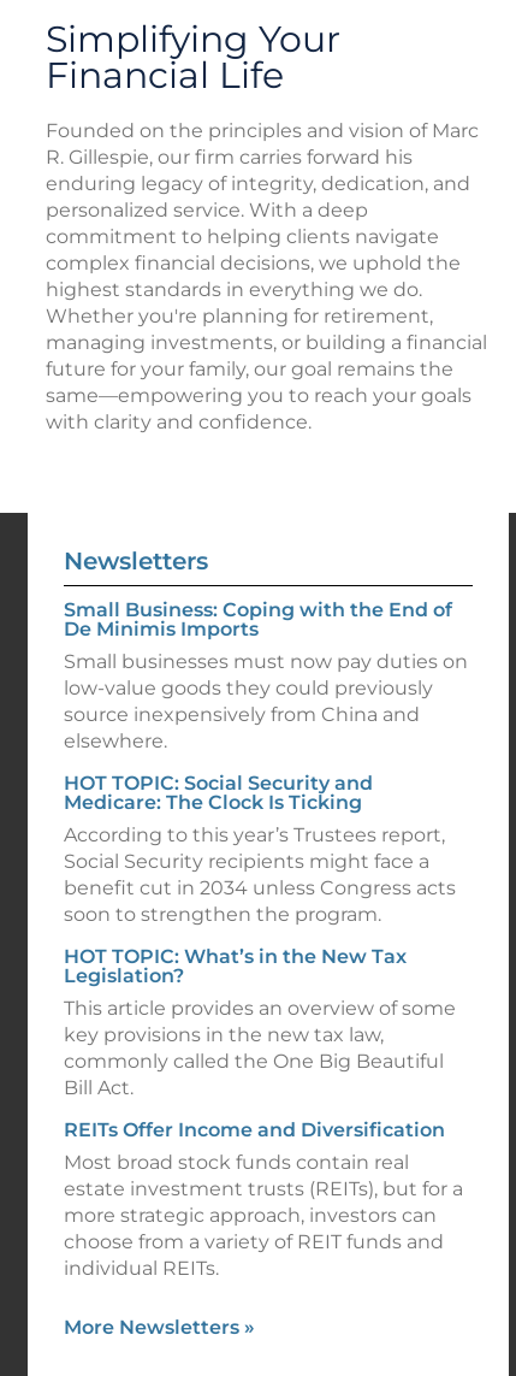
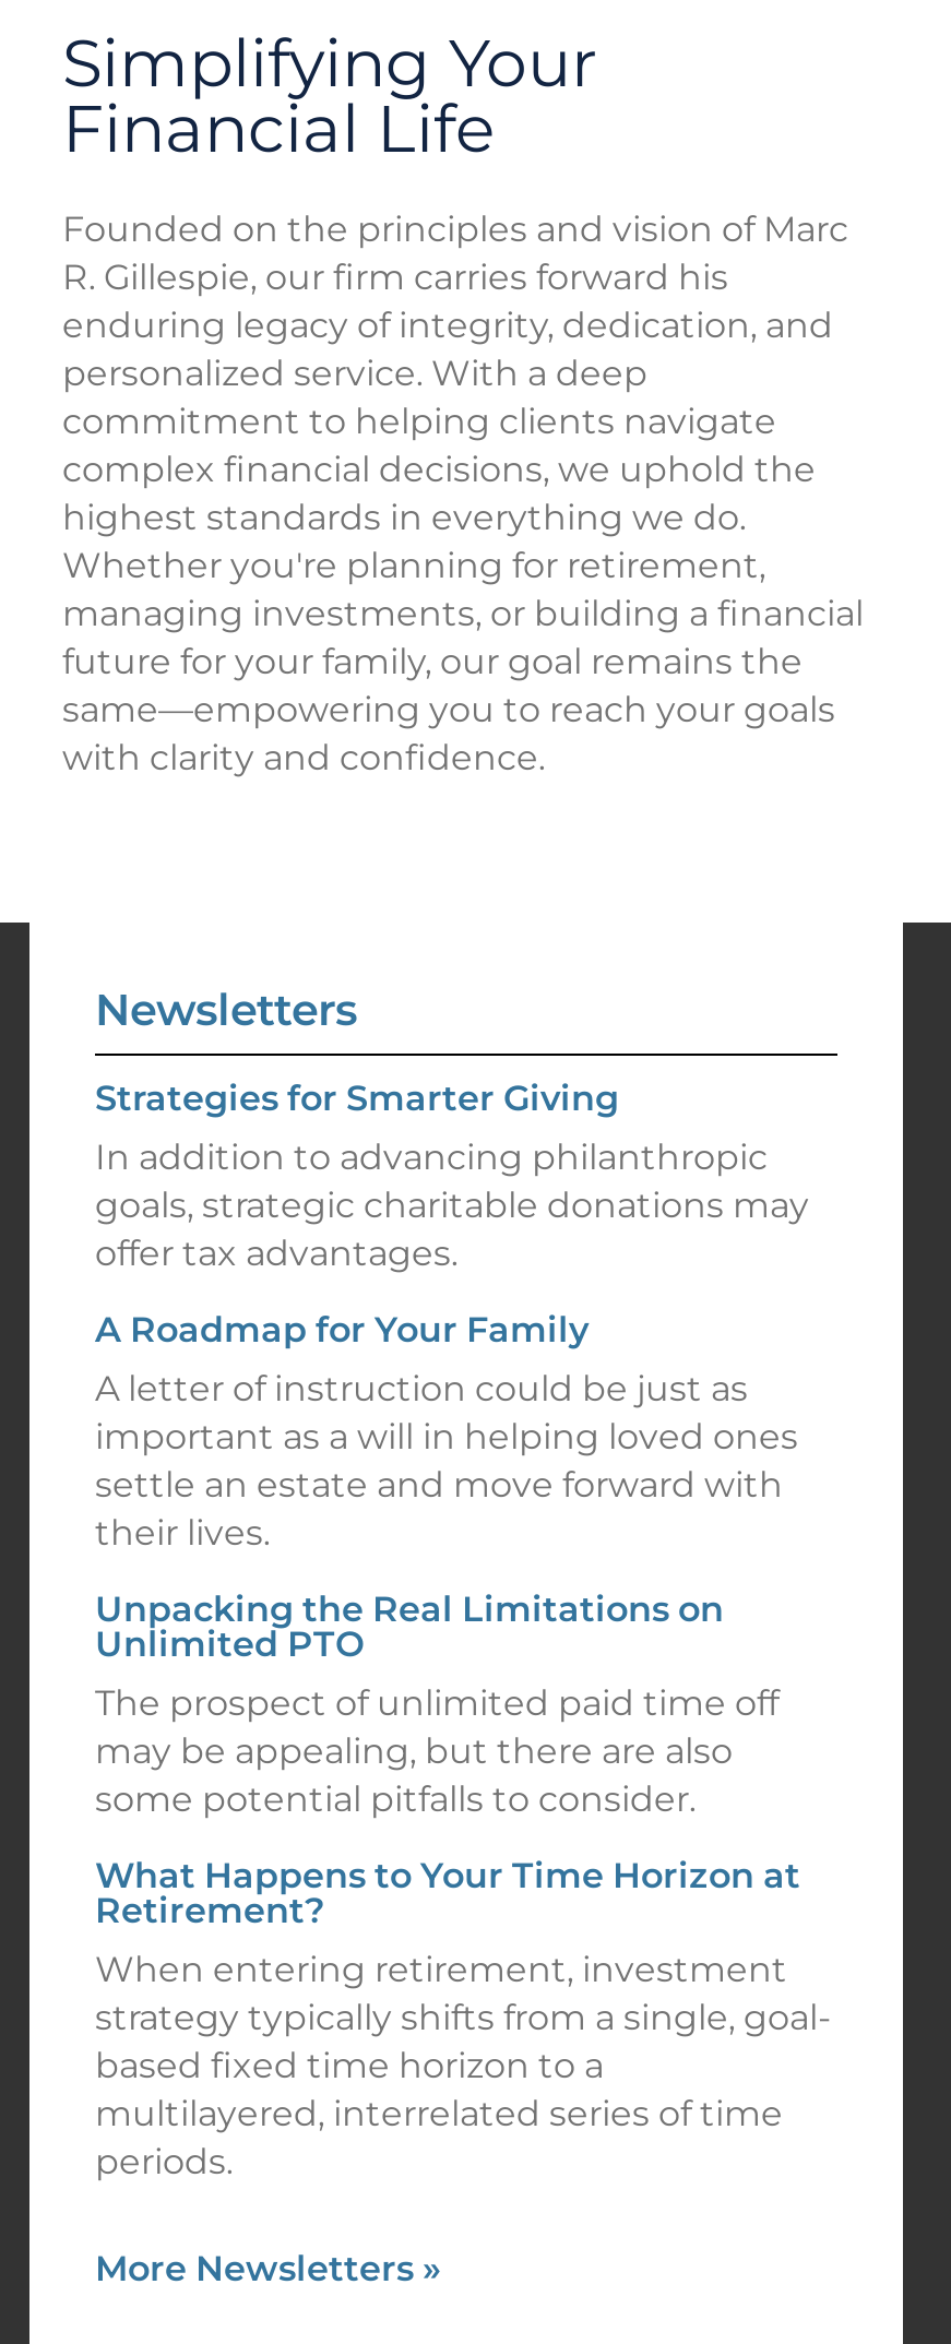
- Small Business: Coping with the End of
- De Minimis Imports
- Small businesses must now pay duties on
- low-value goods they could previously
- source inexpensively from China and
- elsewhere.
+ Strategies for Smarter Giving
+ In addition to advancing philanthropic
+ goals, strategic charitable donations may
+ offer tax advantages.

- HOT TOPIC: Social Security and
- Medicare: The Clock Is Ticking
- According to this year’s Trustees report,
- Social Security recipients might face a
- benefit cut in 2034 unless Congress acts
- soon to strengthen the program.
+ A Roadmap for Your Family
+ A letter of instruction could be just as
+ important as a will in helping loved ones
+ settle an estate and move forward with
+ their lives.

- HOT TOPIC: What’s in the New Tax
- Legislation?
- This article provides an overview of some
- key provisions in the new tax law,
- commonly called the One Big Beautiful
- Bill Act.
+ Unpacking the Real Limitations on
+ Unlimited PTO
+ The prospect of unlimited paid time off
+ may be appealing, but there are also
+ some potential pitfalls to consider.

- REITs Offer Income and Diversification
- Most broad stock funds contain real
- estate investment trusts (REITs), but for a
- more strategic approach, investors can
- choose from a variety of REIT funds and
- individual REITs.
+ What Happens to Your Time Horizon at
+ Retirement?
+ When entering retirement, investment
+ strategy typically shifts from a single, goal-
+ based fixed time horizon to a
+ multilayered, interrelated series of time
+ periods.
